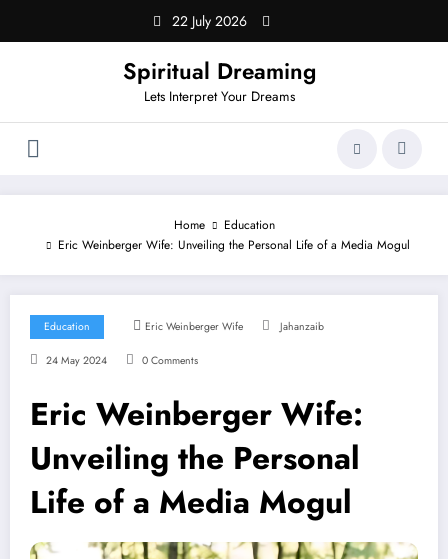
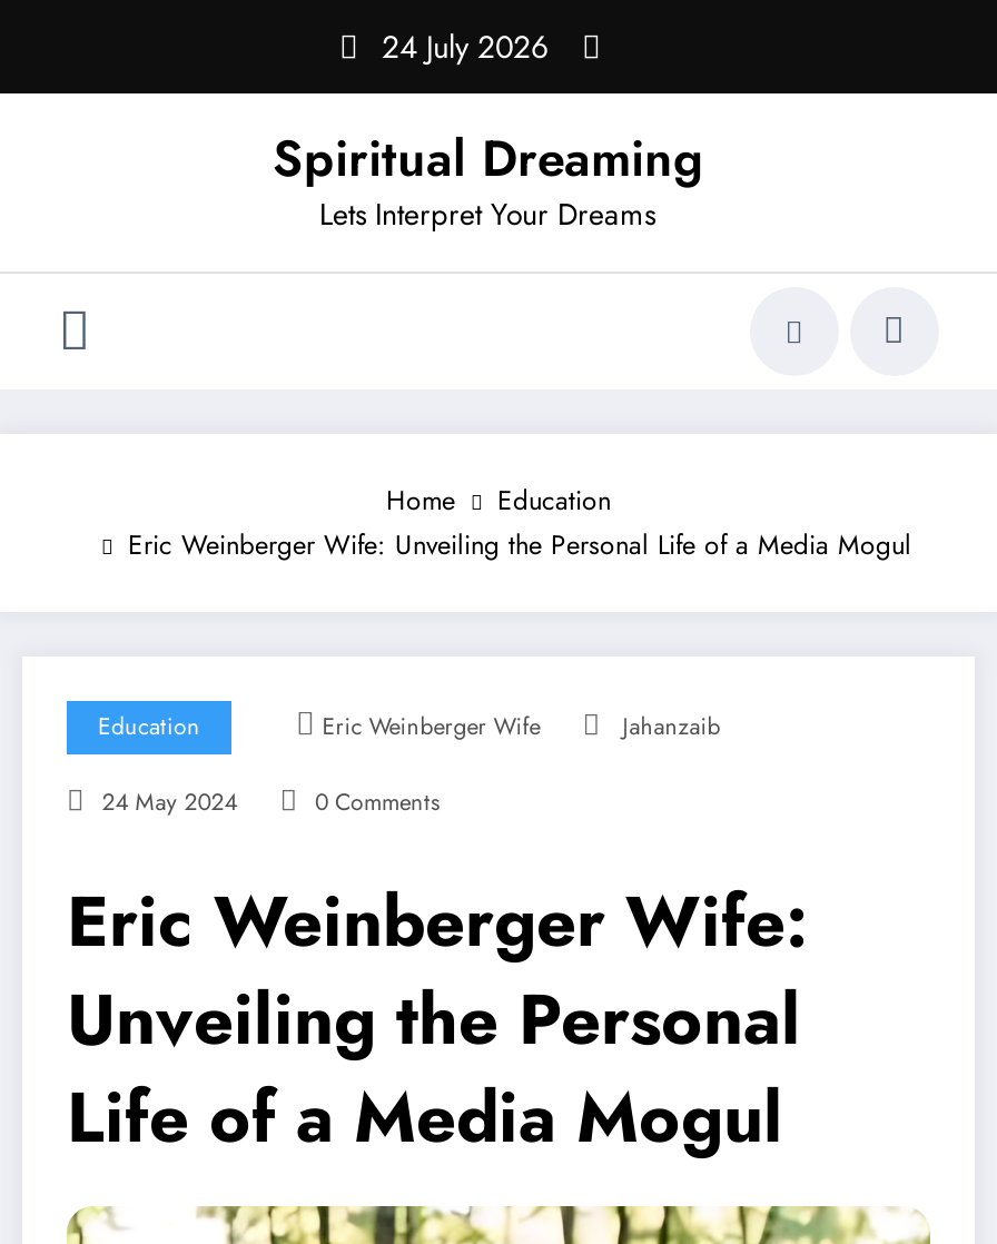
- 22 July 2026
+ 24 July 2026
